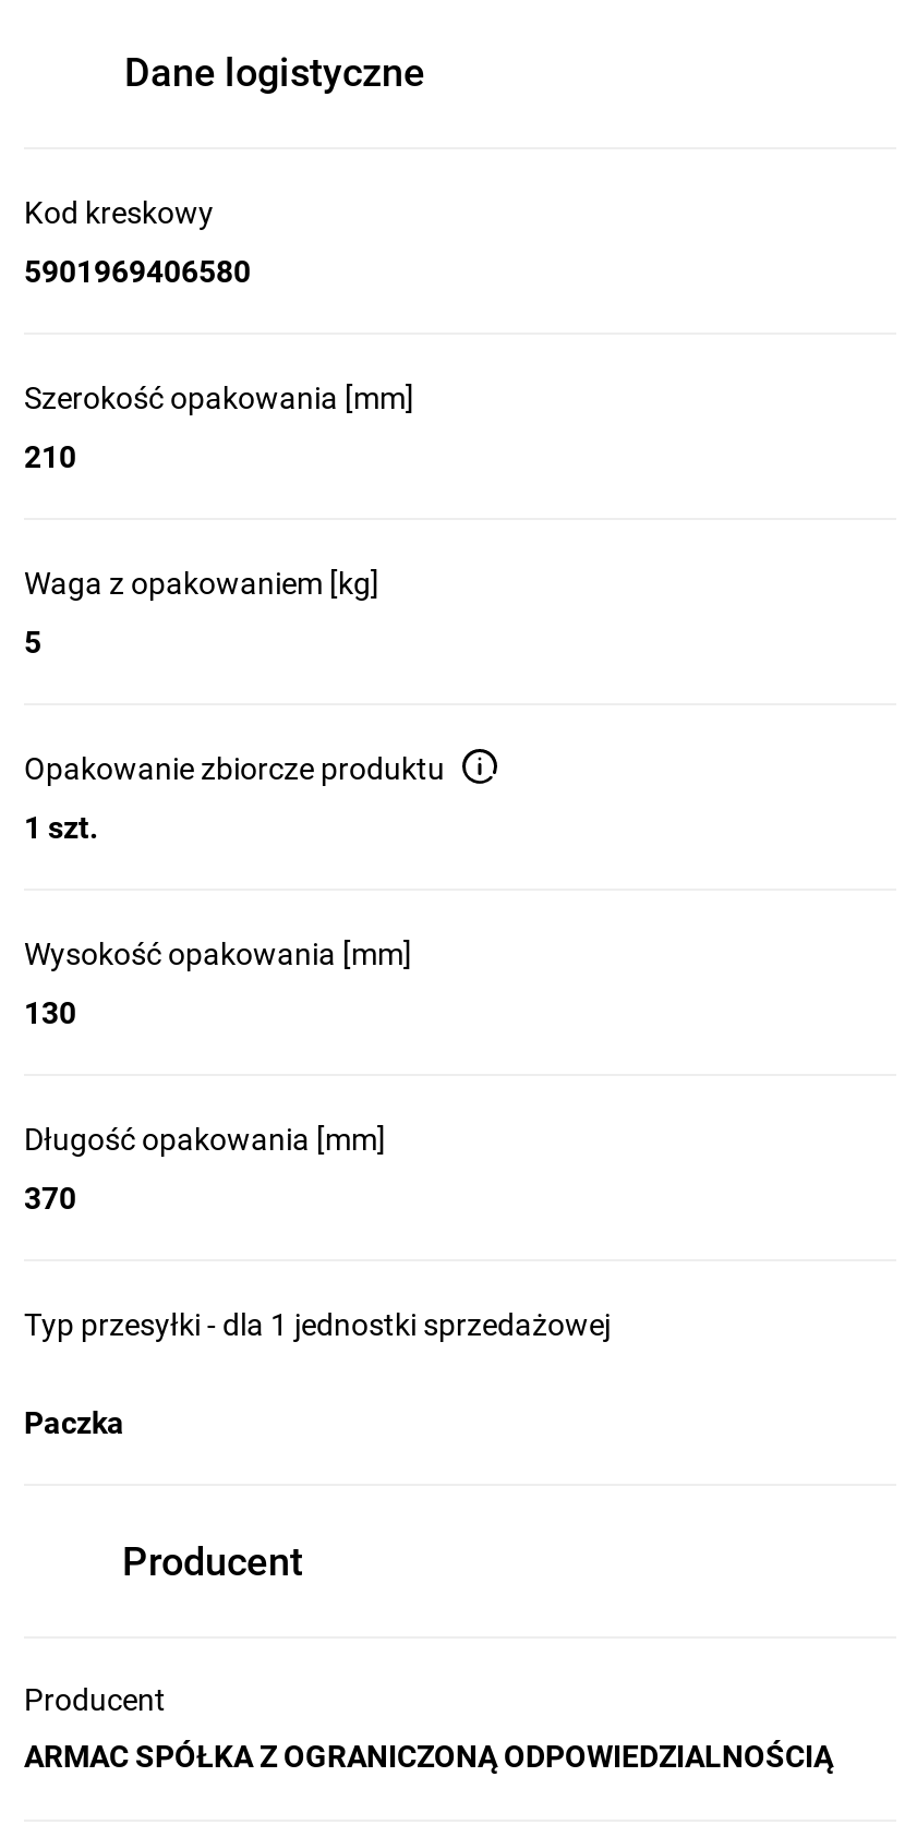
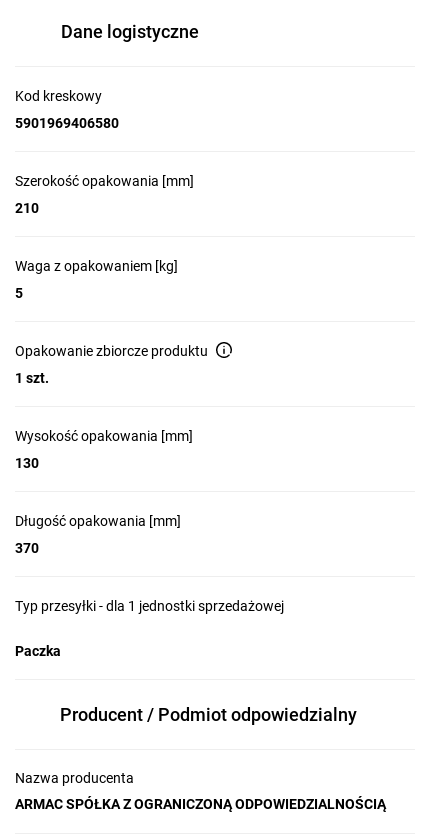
- Producent
+ Producent / Podmiot odpowiedzialny

- Producent
+ Nazwa producenta
